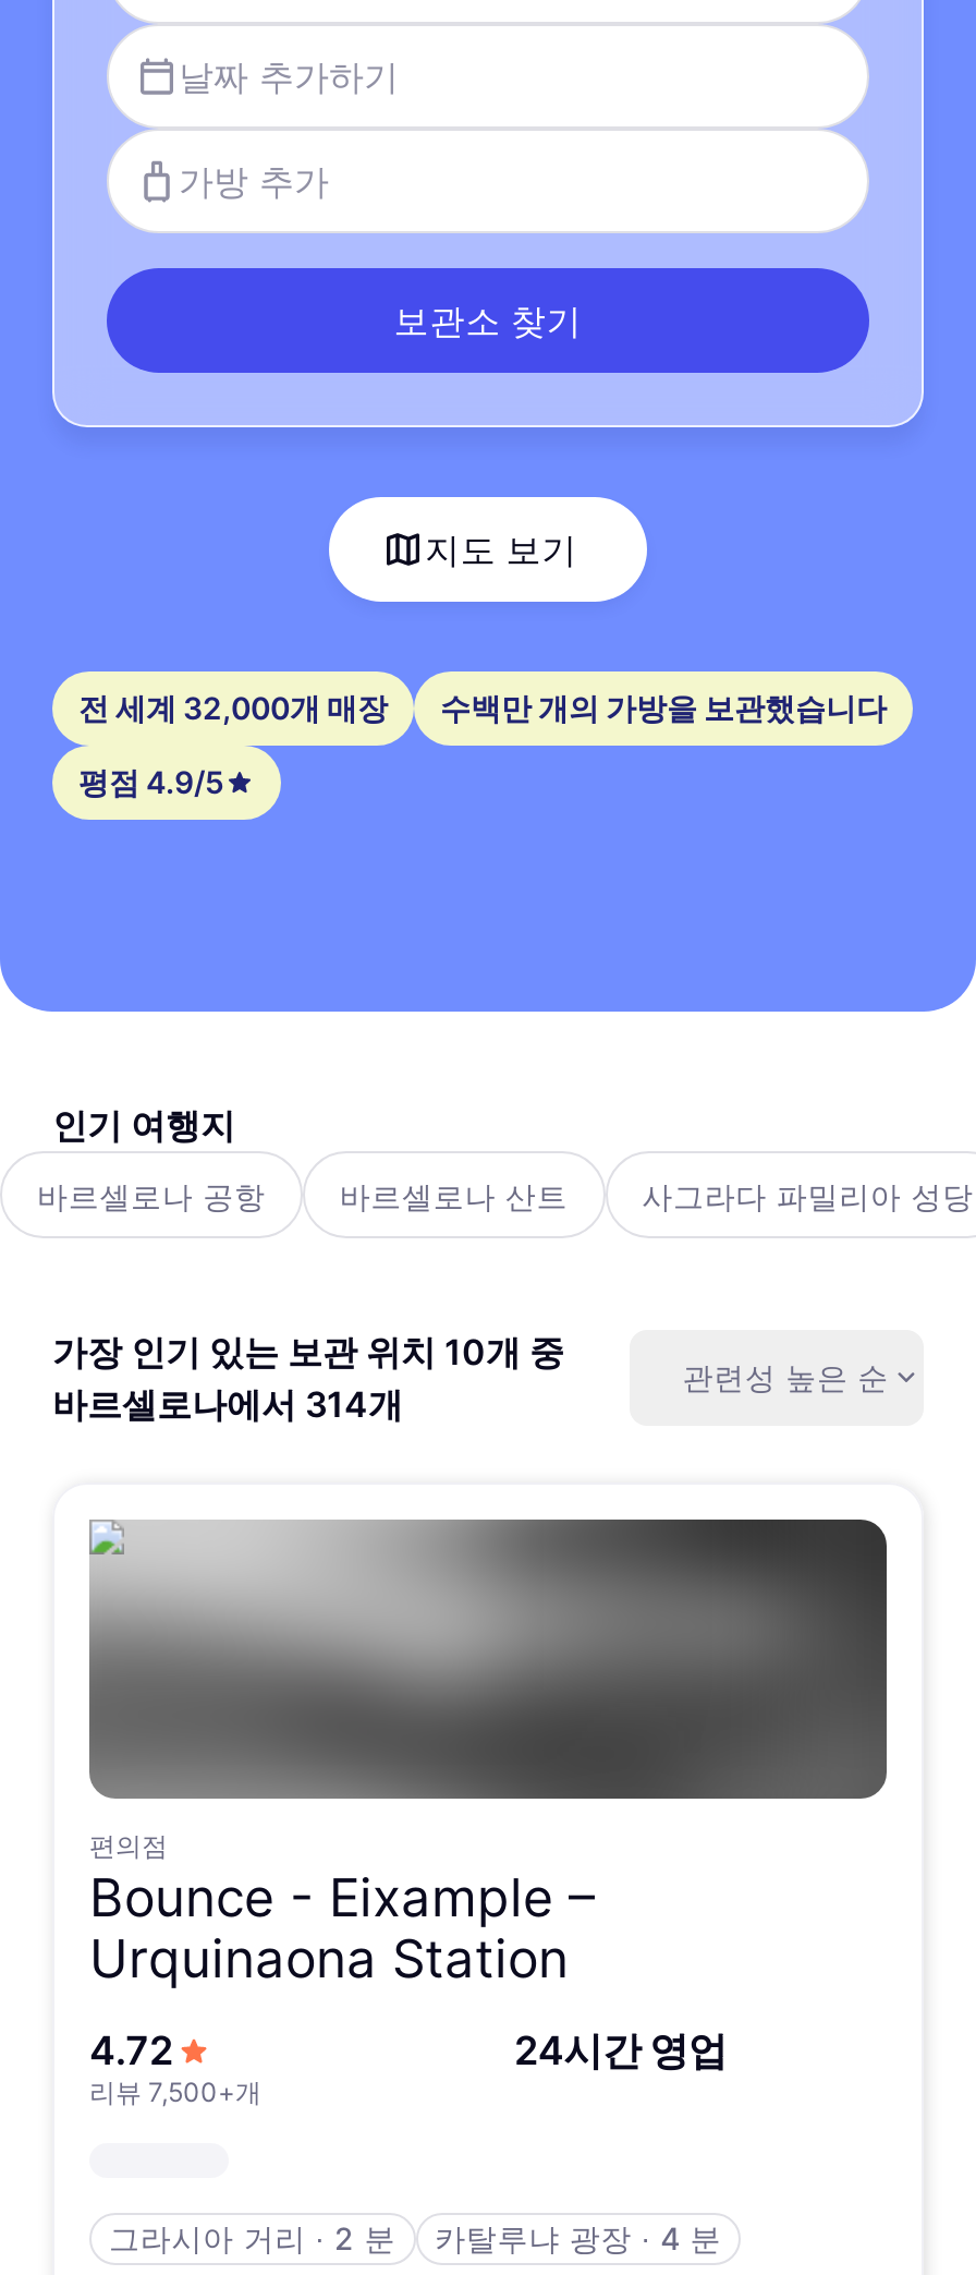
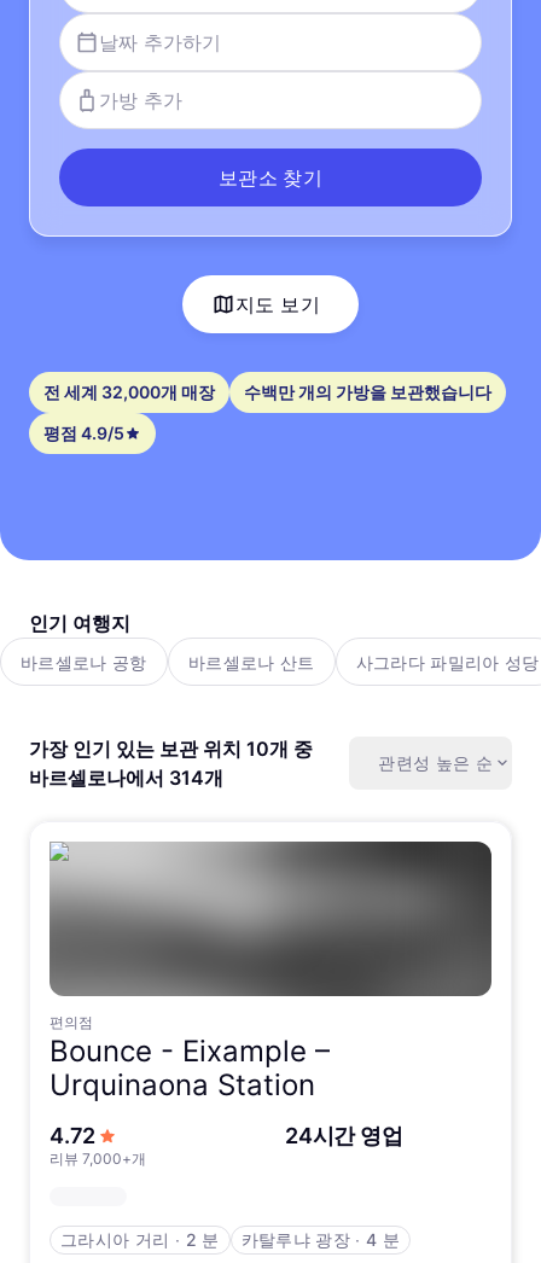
- 리뷰 7,500+개
+ 리뷰 7,000+개
